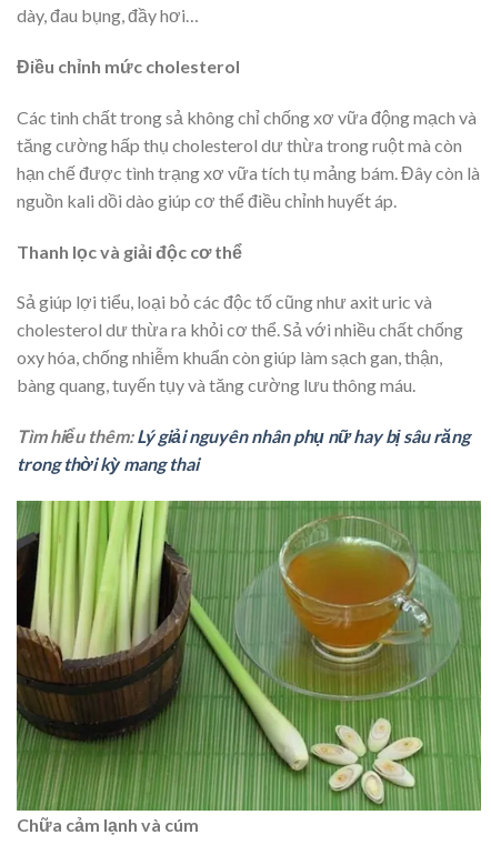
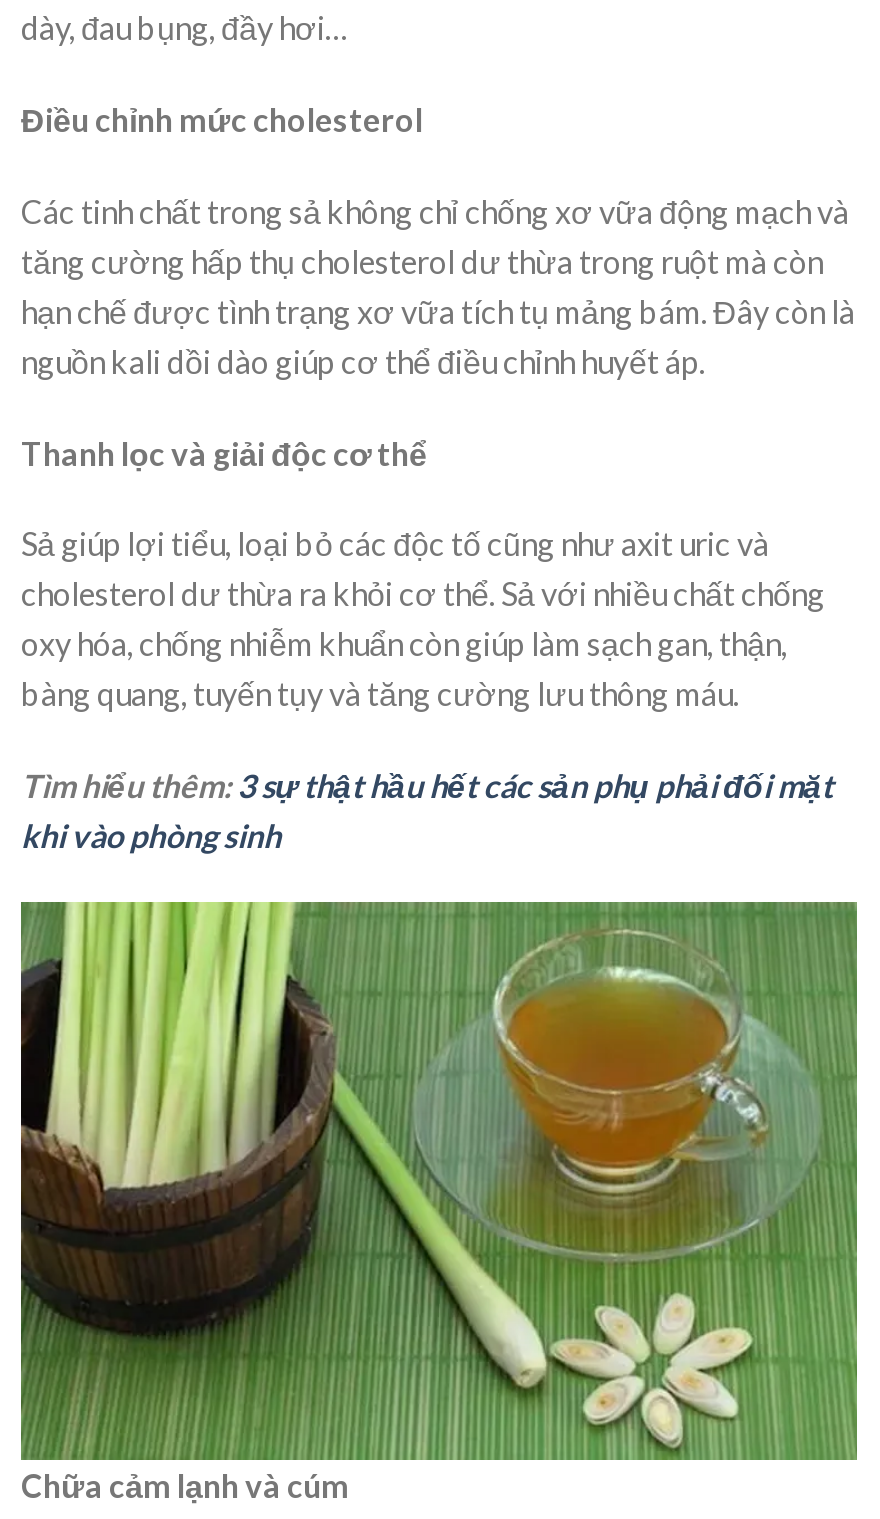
- Tìm hiểu thêm: Lý giải nguyên nhân phụ nữ hay bị sâu răng
- trong thời kỳ mang thai
+ Tìm hiểu thêm: 3 sự thật hầu hết các sản phụ phải đối mặt
+ khi vào phòng sinh
